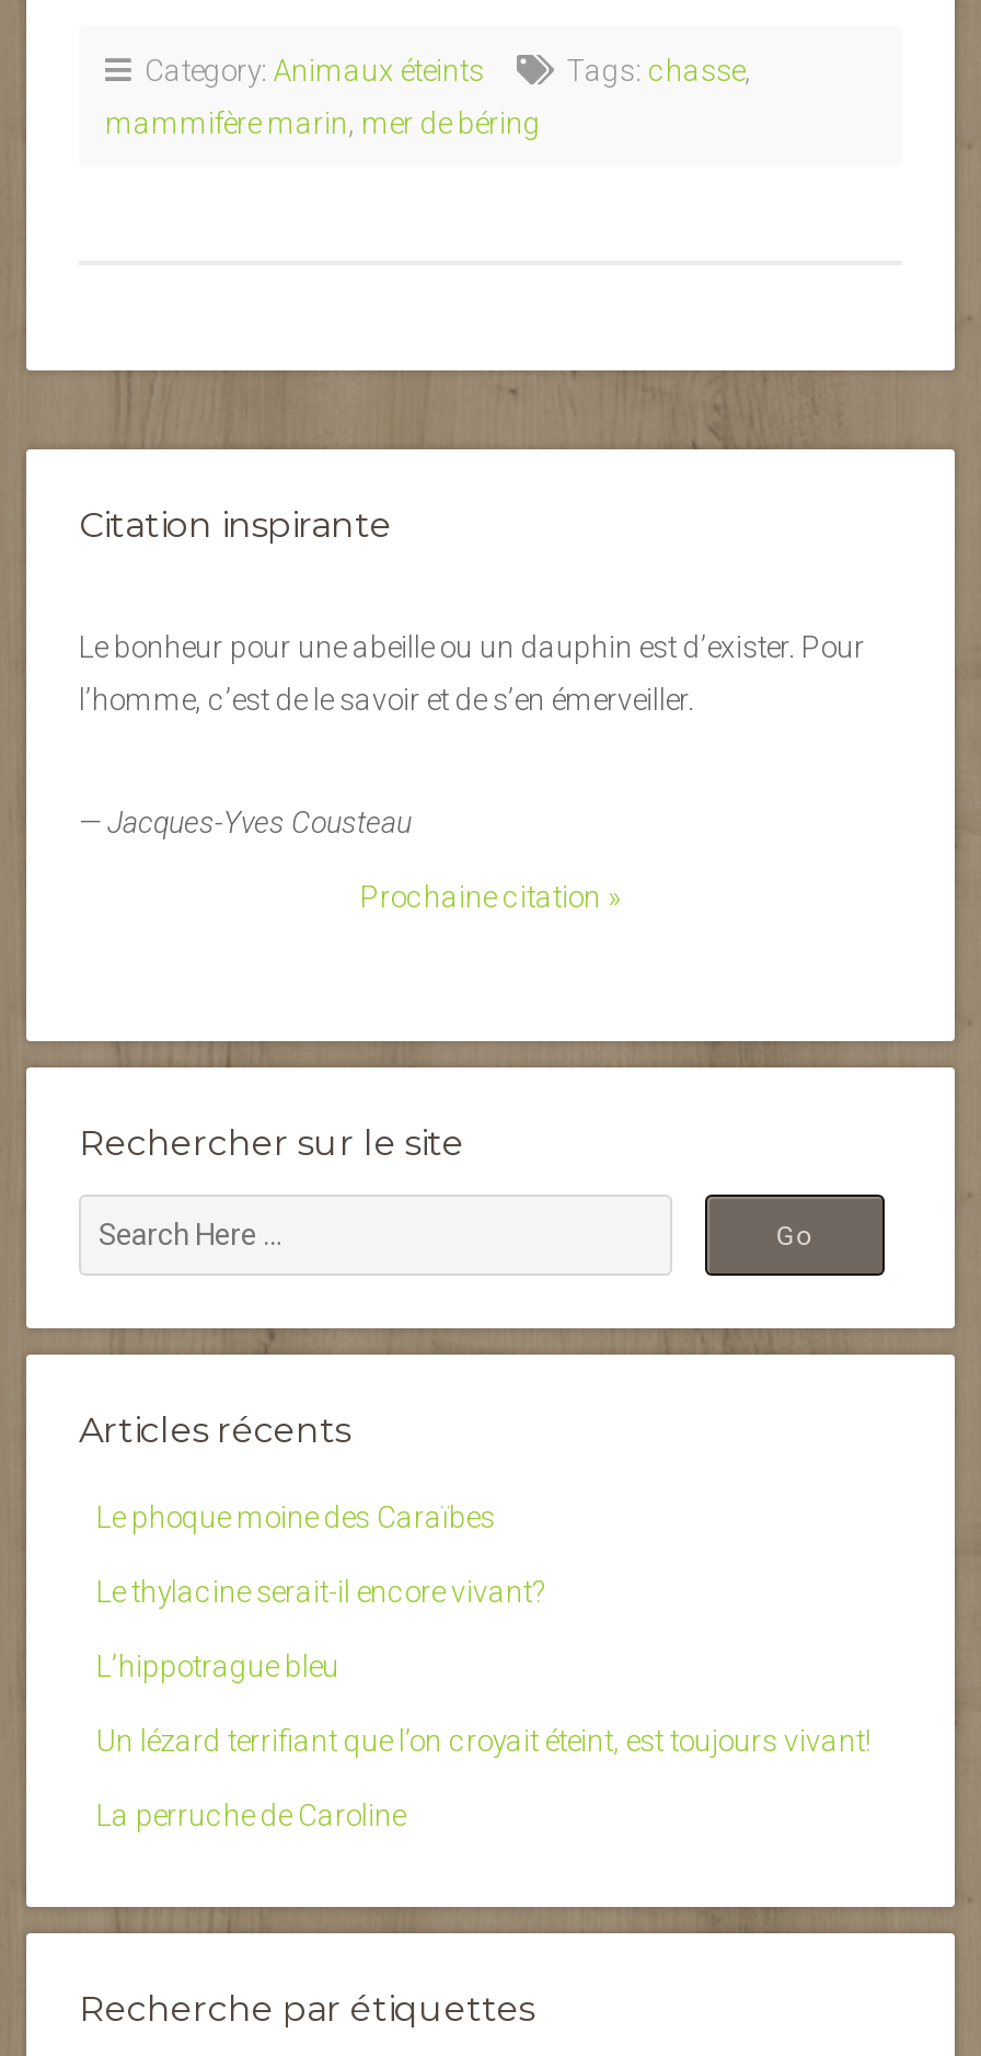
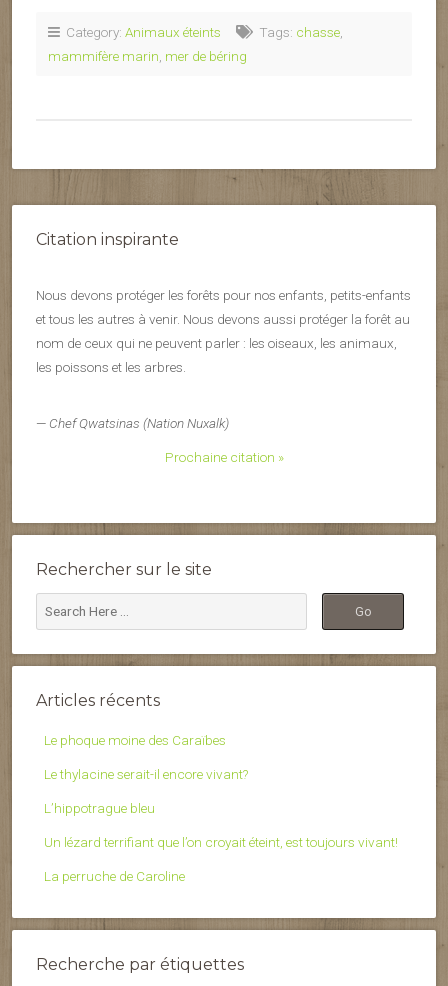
- Le bonheur pour une abeille ou un dauphin est d’exister. Pour
- l’homme, c’est de le savoir et de s’en émerveiller.
- — Jacques-Yves Cousteau
+ Nous devons protéger les forêts pour nos enfants, petits-enfants
+ et tous les autres à venir. Nous devons aussi protéger la forêt au
+ nom de ceux qui ne peuvent parler : les oiseaux, les animaux,
+ les poissons et les arbres.
+ — Chef Qwatsinas (Nation Nuxalk)
